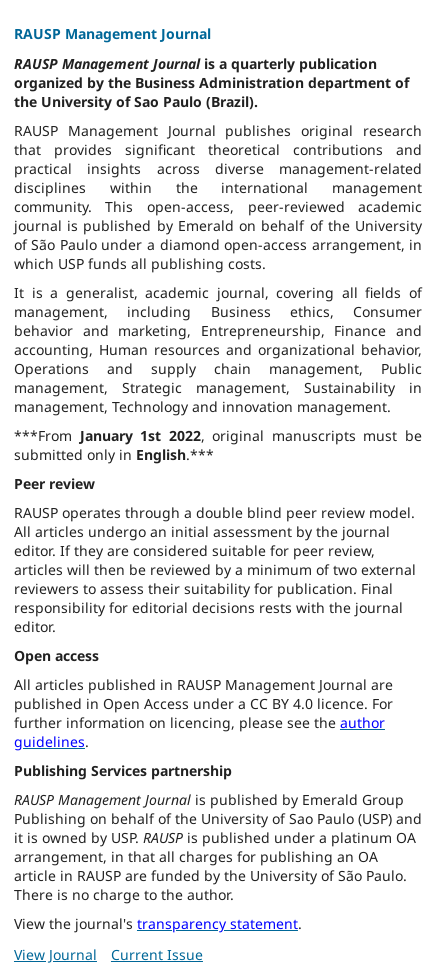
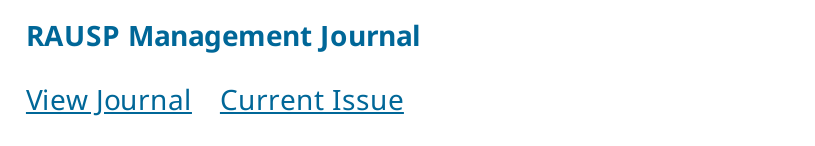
- RAUSP Management Journal is a quarterly publication
- organized by the Business Administration department of
- the University of Sao Paulo (Brazil).
- RAUSP Management Journal publishes original research
- that provides significant theoretical contributions and
- practical insights across diverse management-related
- disciplines within the international management
- community. This open-access, peer-reviewed academic
- journal is published by Emerald on behalf of the University
- of São Paulo under a diamond open-access arrangement, in
- which USP funds all publishing costs.
- It is a generalist, academic journal, covering all fields of
- management, including Business ethics, Consumer
- behavior and marketing, Entrepreneurship, Finance and
- accounting, Human resources and organizational behavior,
- Operations and supply chain management, Public
- management, Strategic management, Sustainability in
- management, Technology and innovation management.
- ***From January 1st 2022, original manuscripts must be
- submitted only in English.***
- Peer review
- RAUSP operates through a double blind peer review model.
- All articles undergo an initial assessment by the journal
- editor. If they are considered suitable for peer review,
- articles will then be reviewed by a minimum of two external
- reviewers to assess their suitability for publication. Final
- responsibility for editorial decisions rests with the journal
- editor.
- Open access
- All articles published in RAUSP Management Journal are
- published in Open Access under a CC BY 4.0 licence. For
- further information on licencing, please see the author
- guidelines.
- Publishing Services partnership
- RAUSP Management Journal is published by Emerald Group
- Publishing on behalf of the University of Sao Paulo (USP) and
- it is owned by USP. RAUSP is published under a platinum OA
- arrangement, in that all charges for publishing an OA
- article in RAUSP are funded by the University of São Paulo.
- There is no charge to the author.
- View the journal's transparency statement.
